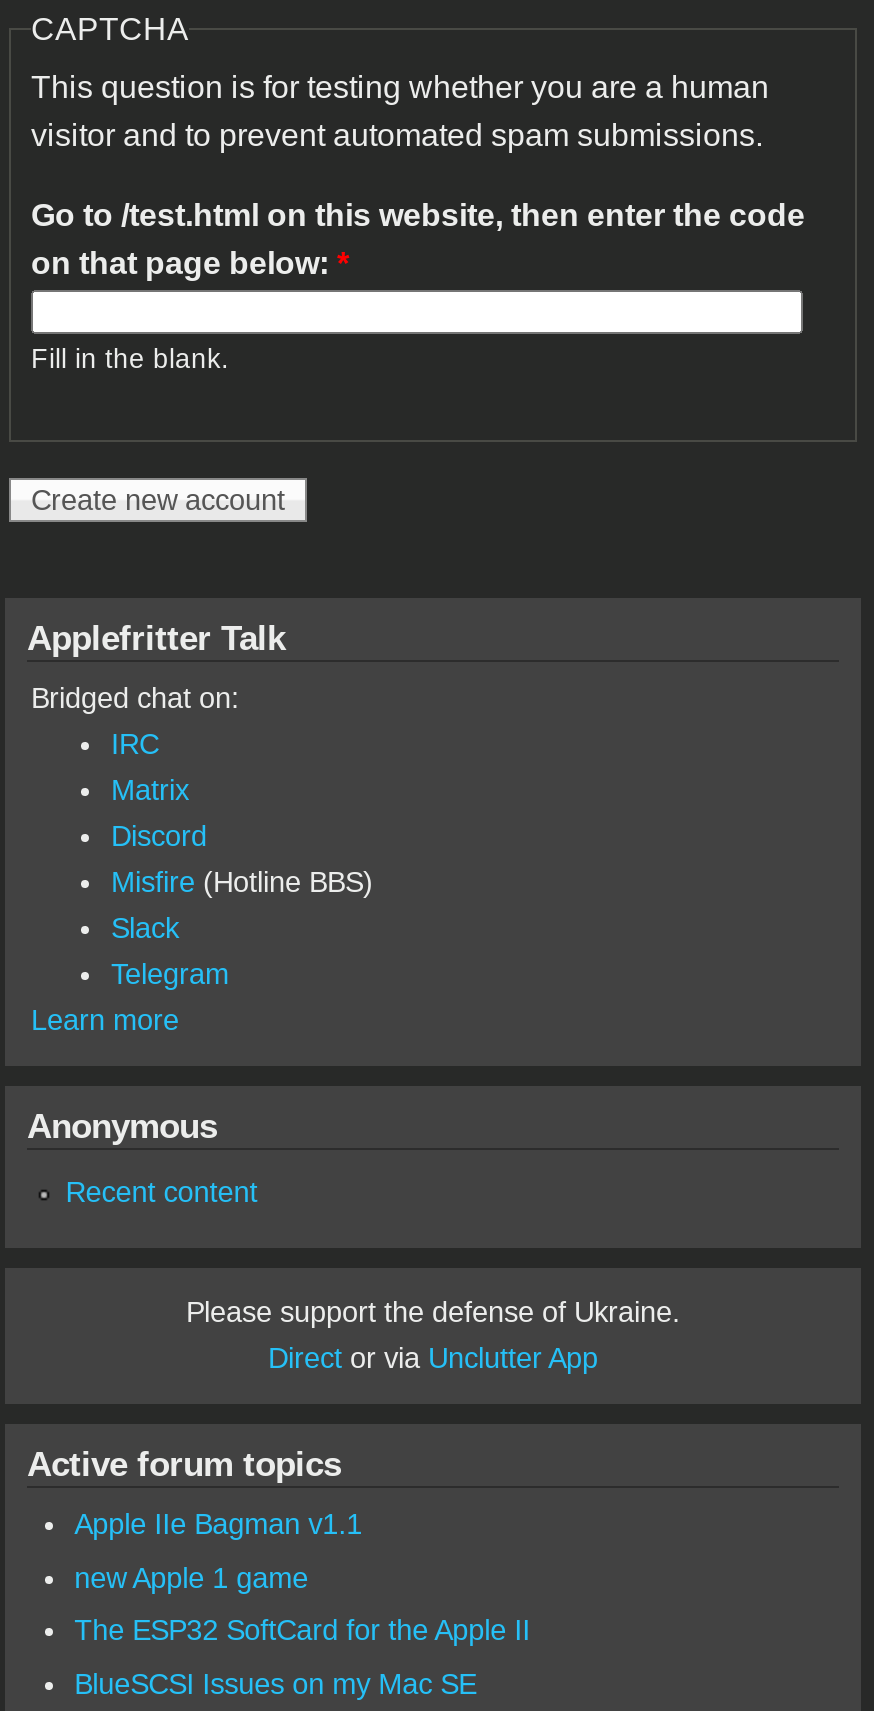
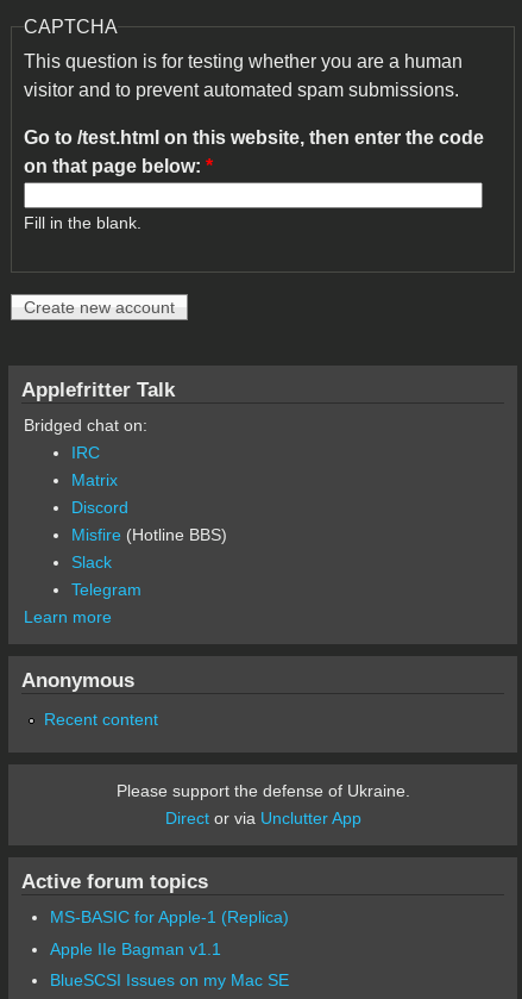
+ MS-BASIC for Apple-1 (Replica)

moved down: Apple IIe Bagman v1.1

- new Apple 1 game
- The ESP32 SoftCard for the Apple II
